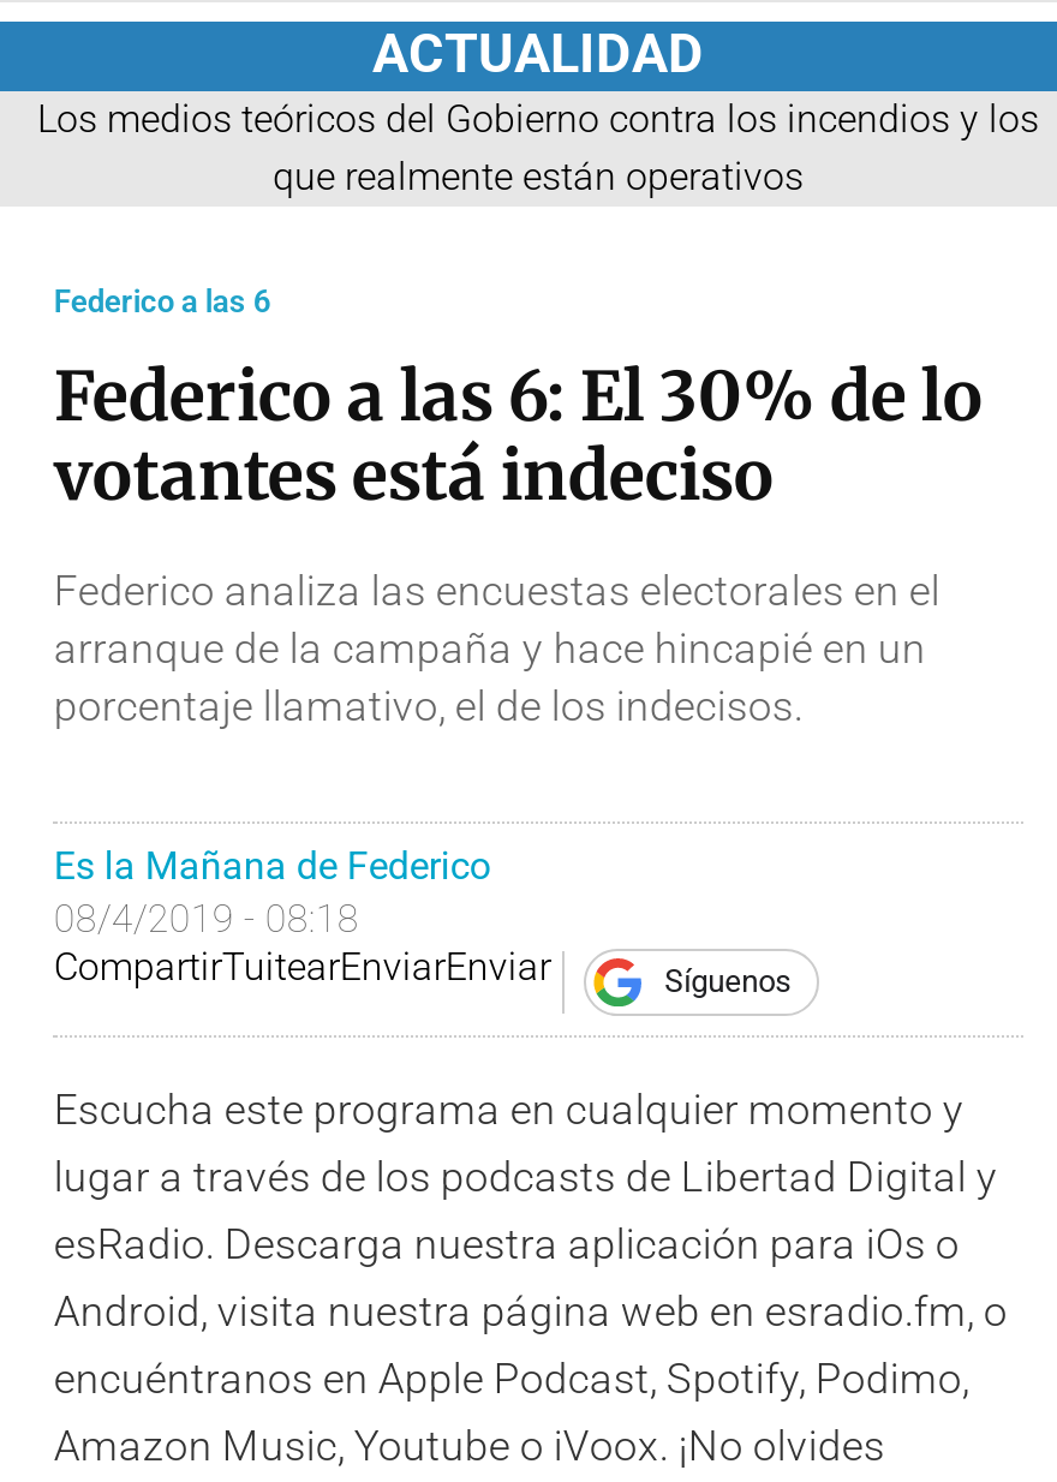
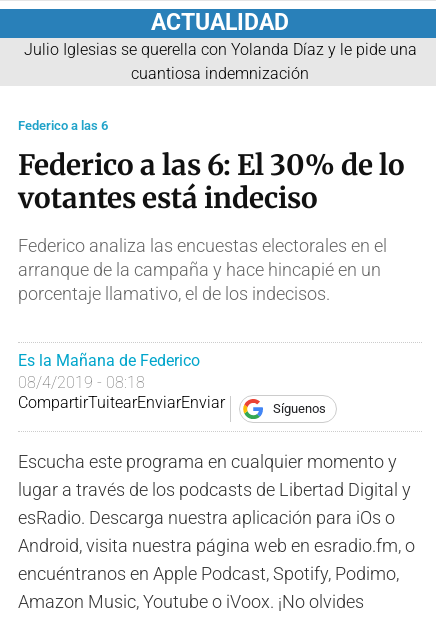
- Los medios teóricos del Gobierno contra los incendios y los
- que realmente están operativos
+ Julio Iglesias se querella con Yolanda Díaz y le pide una
+ cuantiosa indemnización
